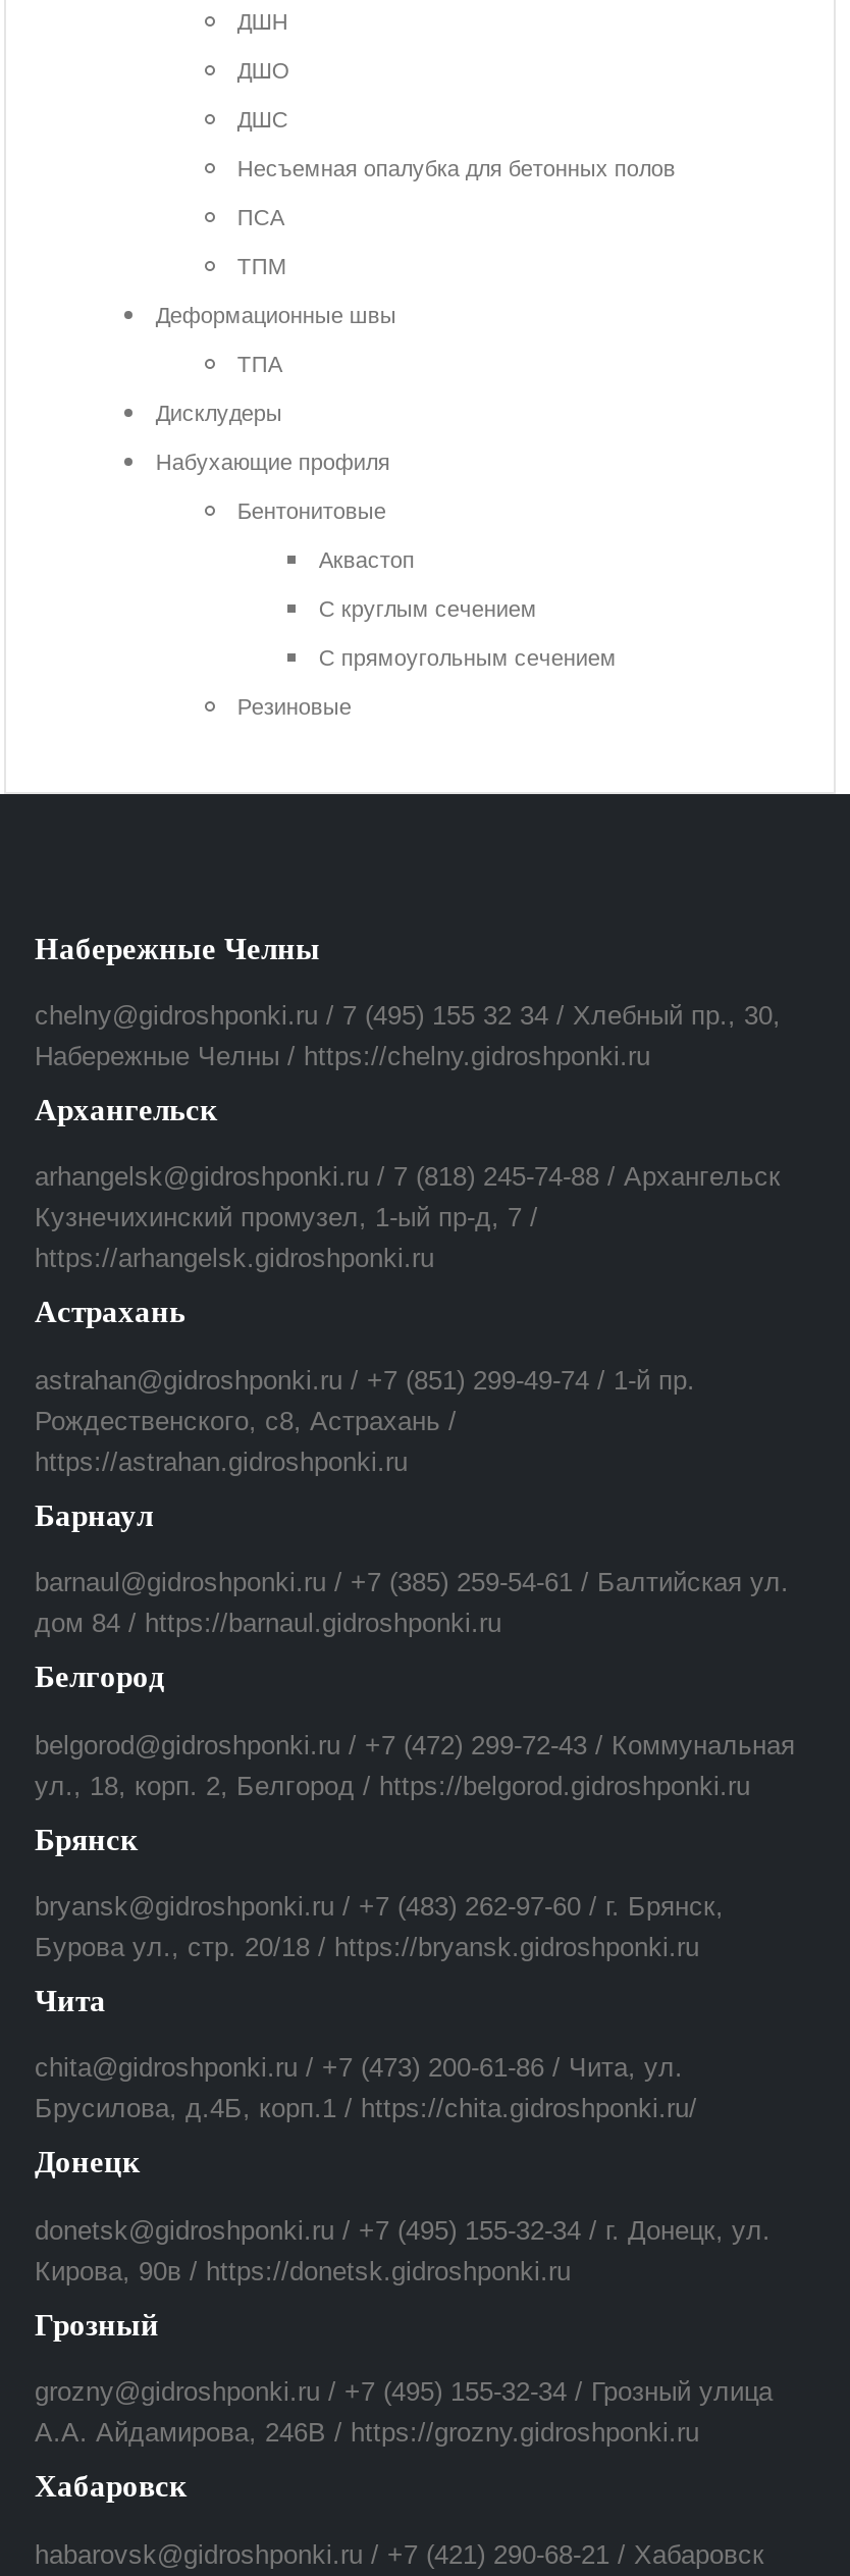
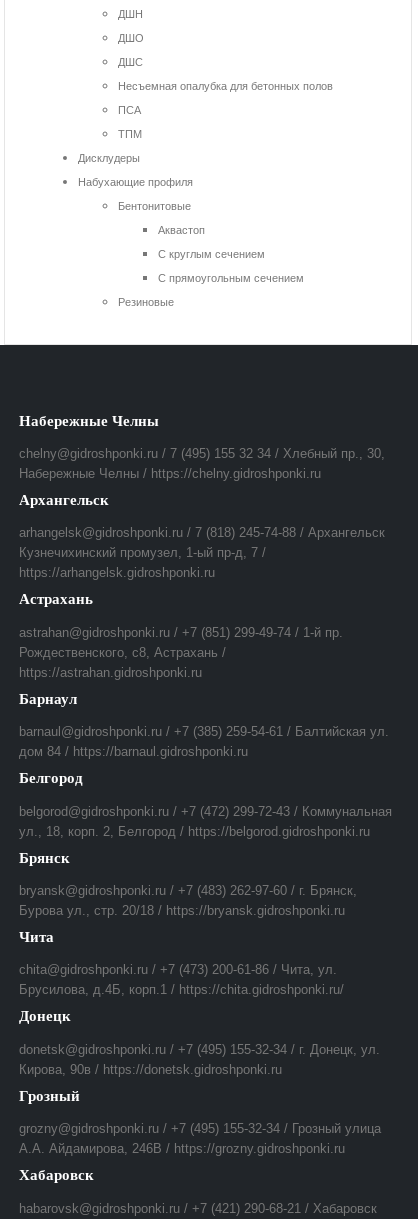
- Деформационные швы
- ТПА
